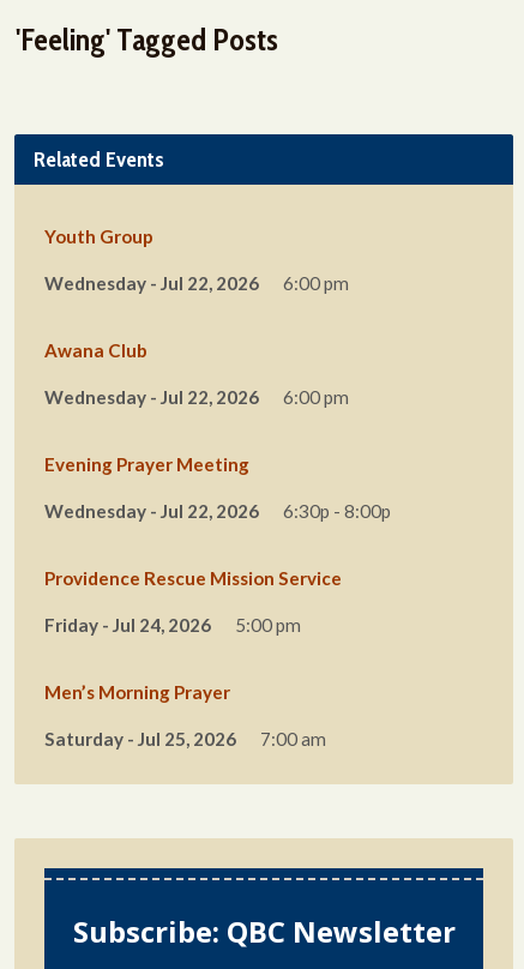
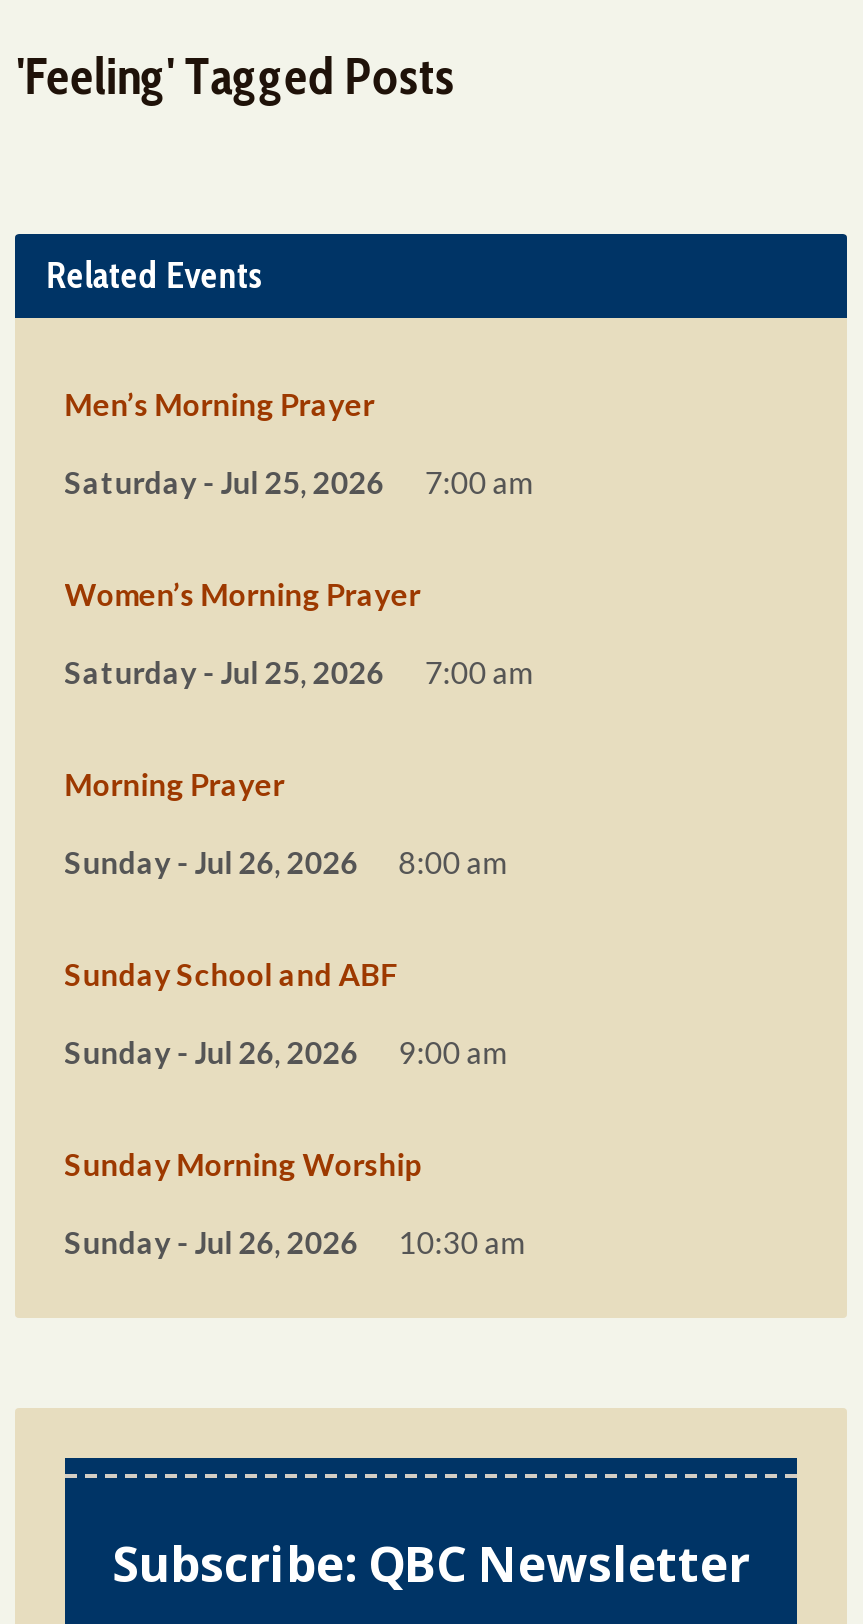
- Youth Group
- Wednesday - Jul 22, 2026
- 6:00 pm
- Awana Club
- Wednesday - Jul 22, 2026
- 6:00 pm
- Evening Prayer Meeting
- Wednesday - Jul 22, 2026
- 6:30p - 8:00p
- Providence Rescue Mission Service
- Friday - Jul 24, 2026
- 5:00 pm

moved up: Men’s Morning Prayer | Saturday - Jul 25, 2026 | 7:00 am

+ Women’s Morning Prayer
+ Saturday - Jul 25, 2026
+ 7:00 am
+ Morning Prayer
+ Sunday - Jul 26, 2026
+ 8:00 am
+ Sunday School and ABF
+ Sunday - Jul 26, 2026
+ 9:00 am
+ Sunday Morning Worship
+ Sunday - Jul 26, 2026
+ 10:30 am
